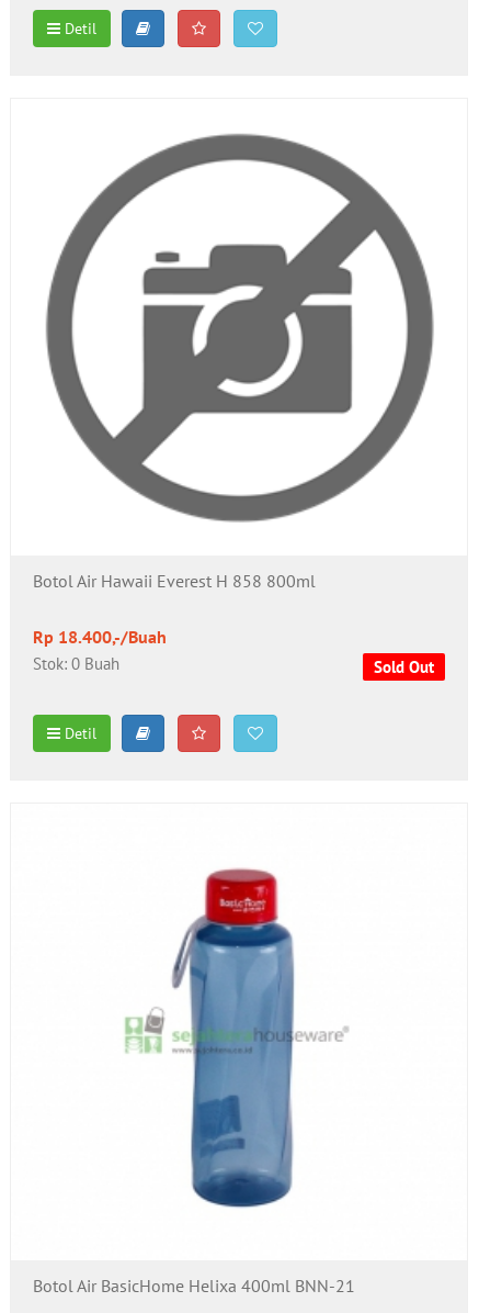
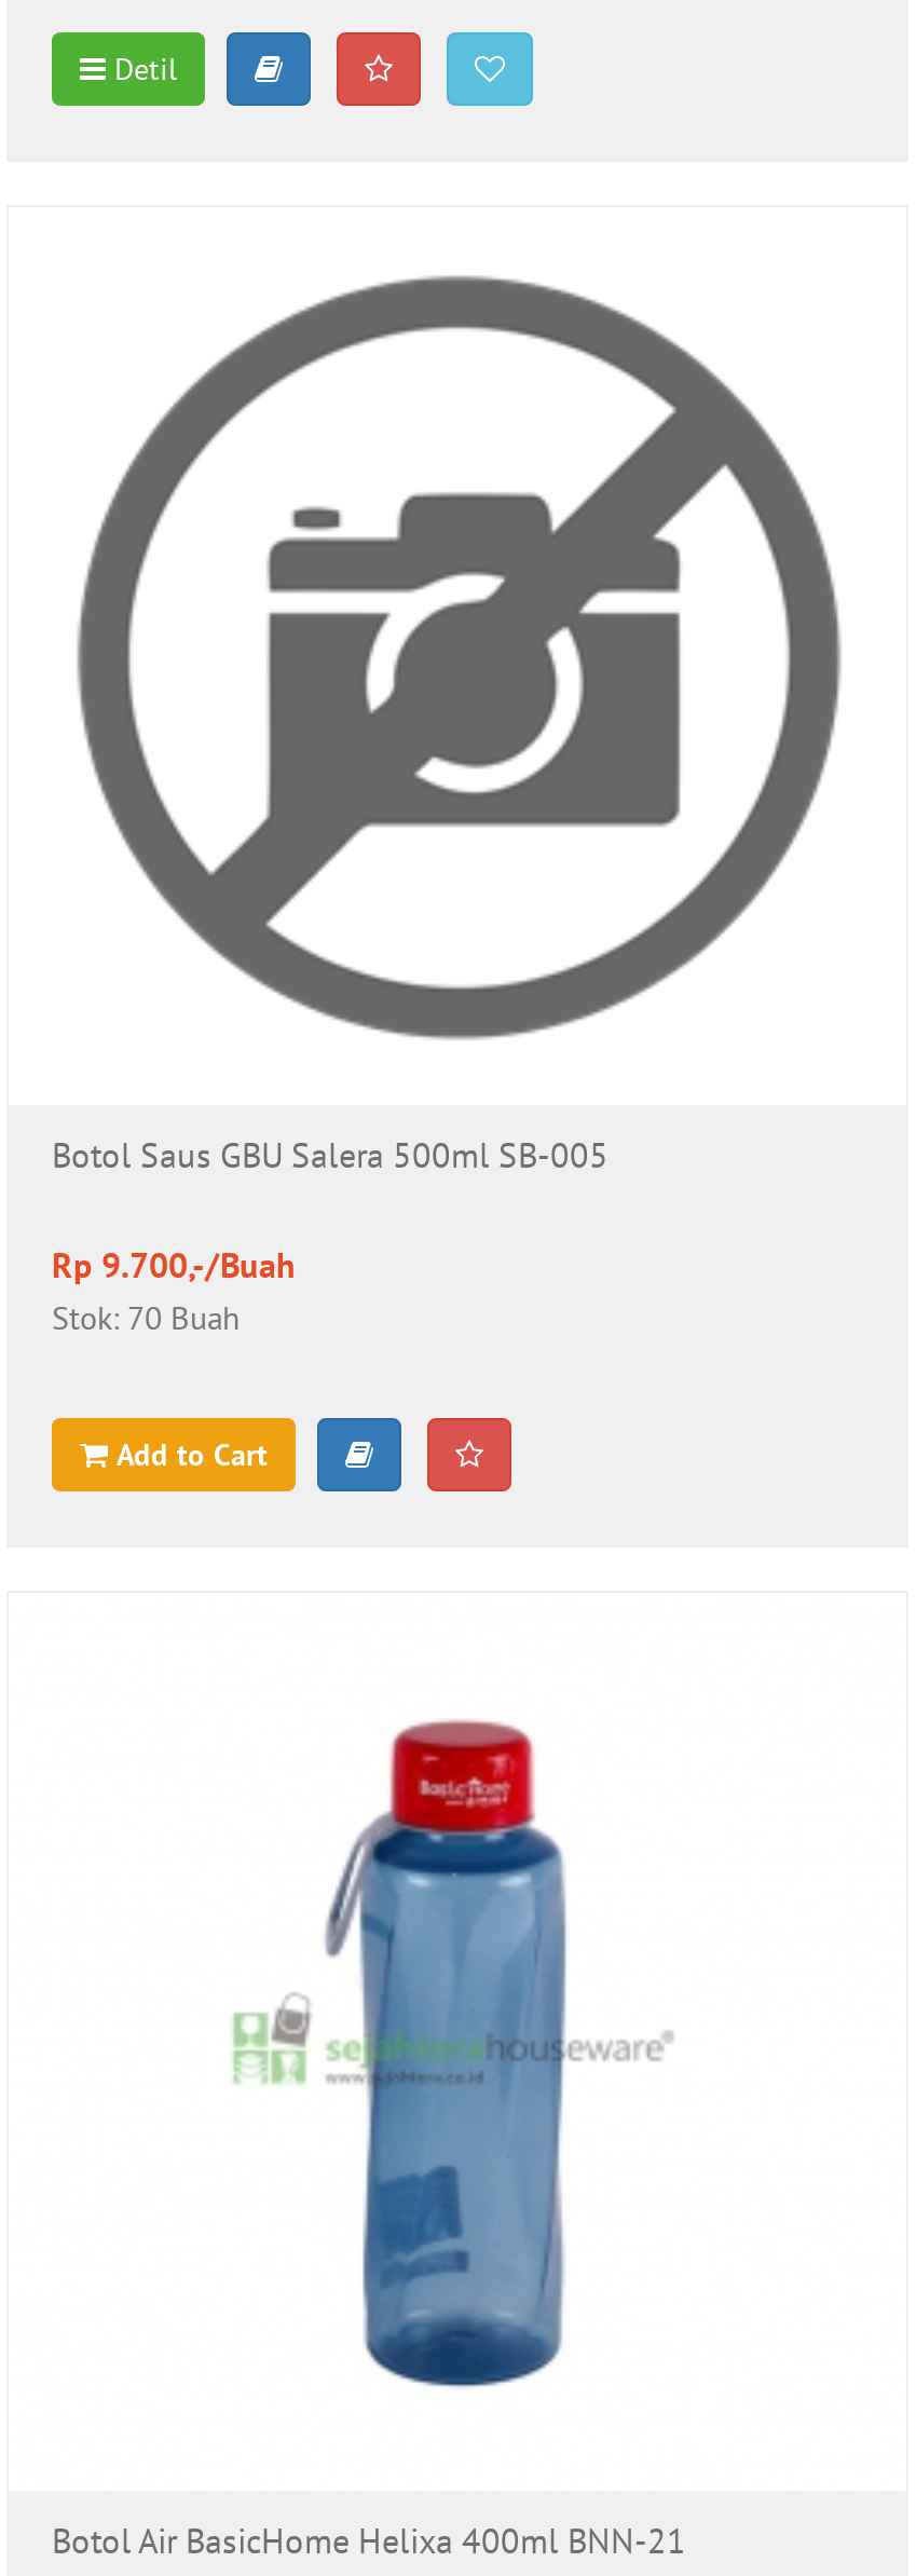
- Botol Air Hawaii Everest H 858 800ml
+ Botol Saus GBU Salera 500ml SB-005

- Rp 18.400,-/Buah
- Stok: 0 Buah
- Sold Out
+ Rp 9.700,-/Buah
+ Stok: 70 Buah

- Detil
+ Add to Cart
